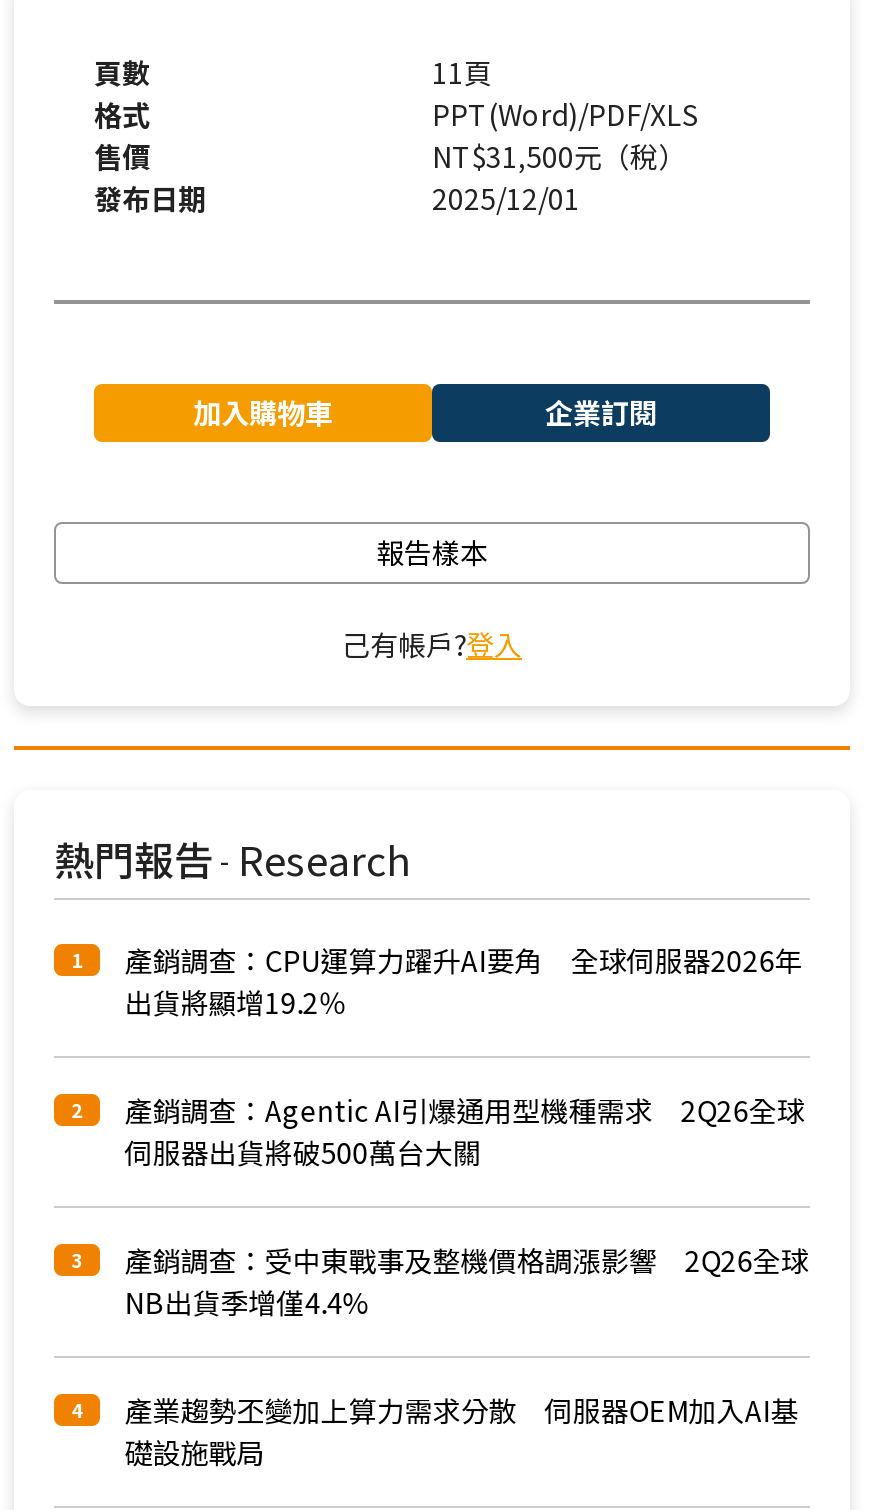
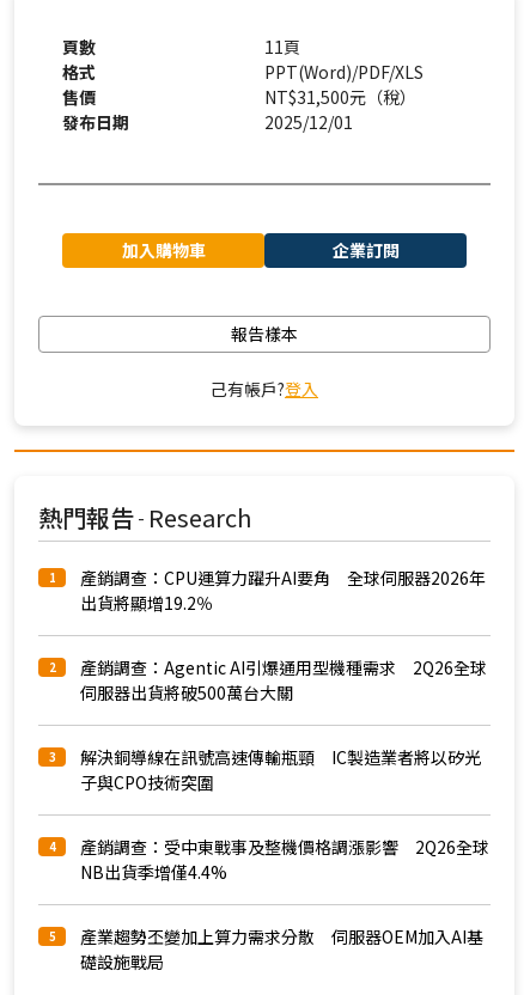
+ 解決銅導線在訊號高速傳輸瓶頸 IC製造業者將以矽光
+ 子與CPO技術突圍
+ 4

- 4 產業趨勢丕變加上算力需求分散 伺服器OEM加入AI基
+ 5 產業趨勢丕變加上算力需求分散 伺服器OEM加入AI基
